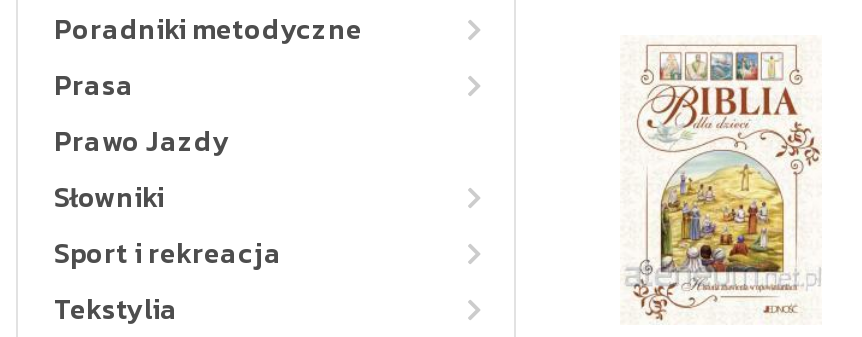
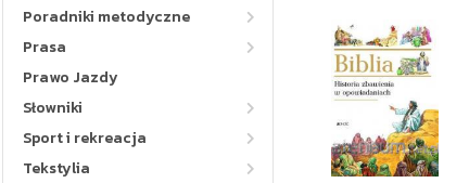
- [image]
+ [image]
